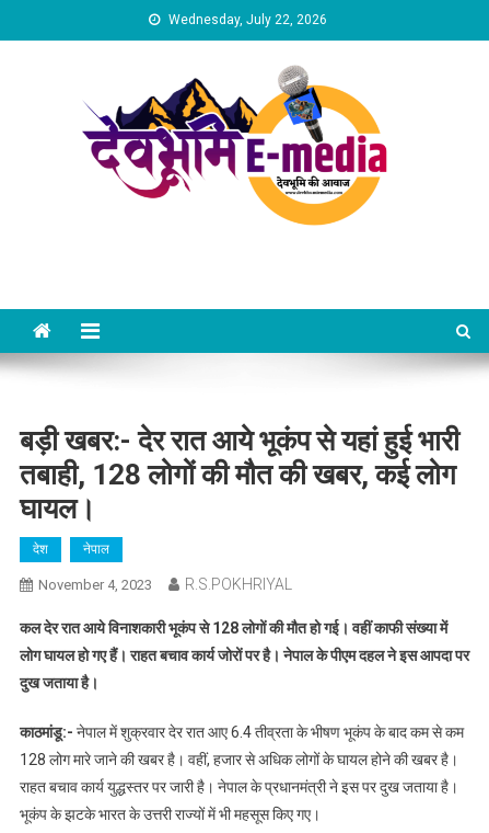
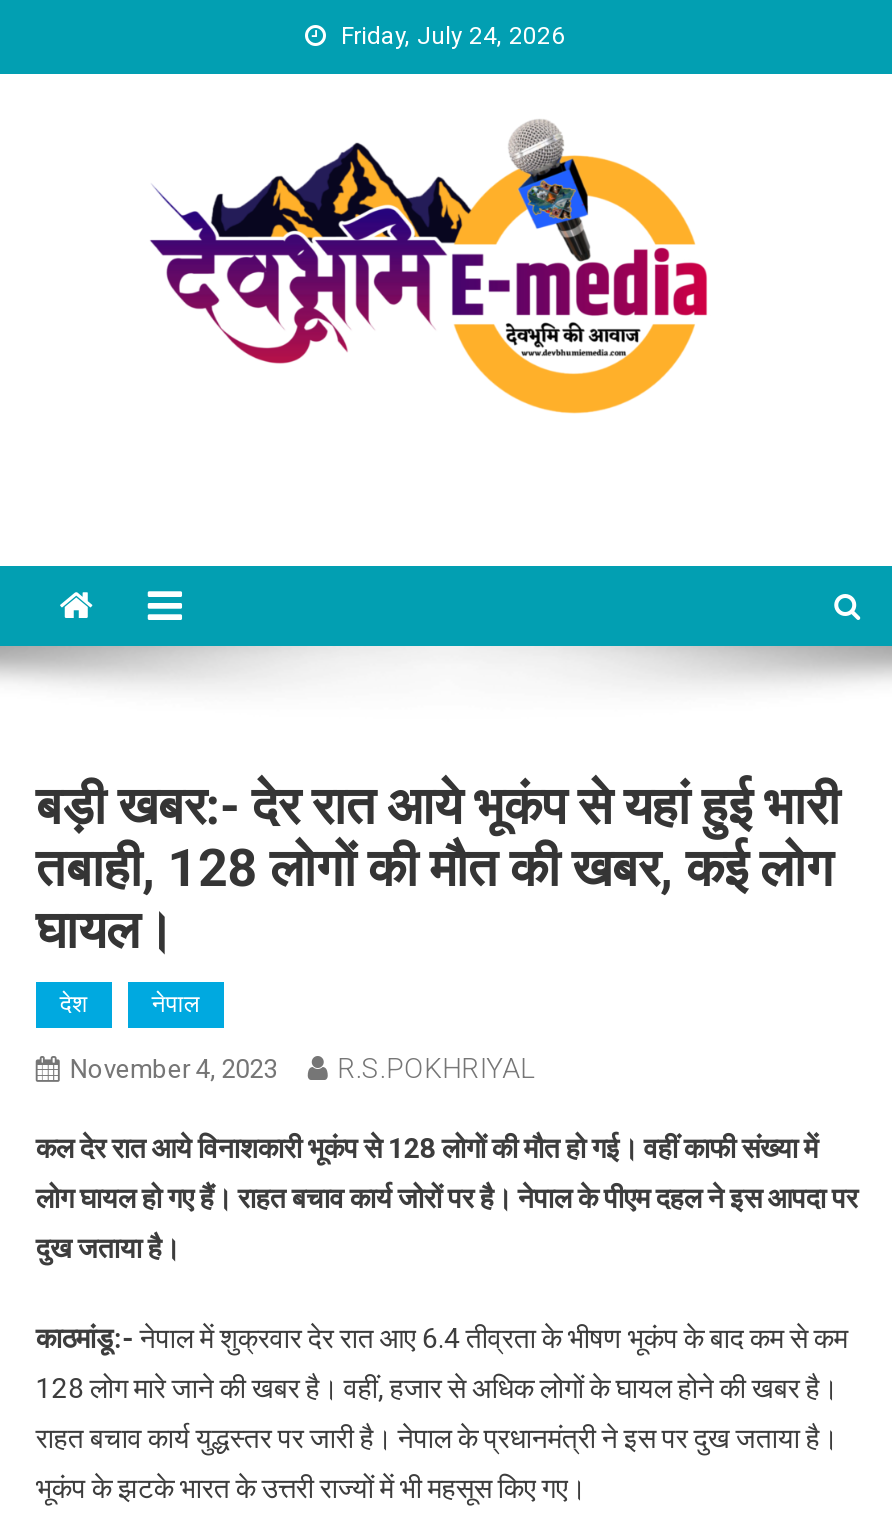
- Wednesday, July 22, 2026
+ Friday, July 24, 2026
